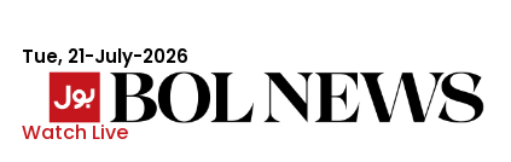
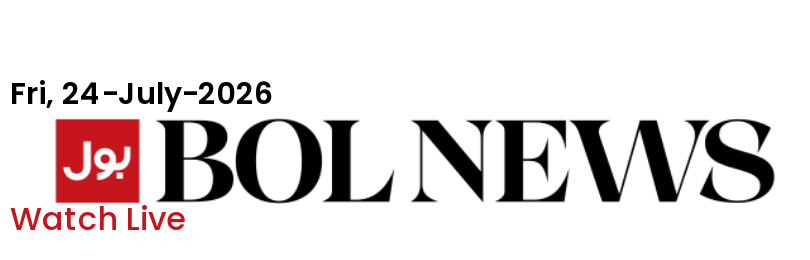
- Tue, 21-July-2026
+ Fri, 24-July-2026
